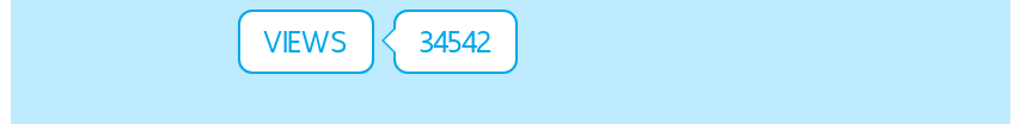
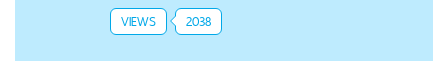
- VIEWS 34542
+ VIEWS 2038
